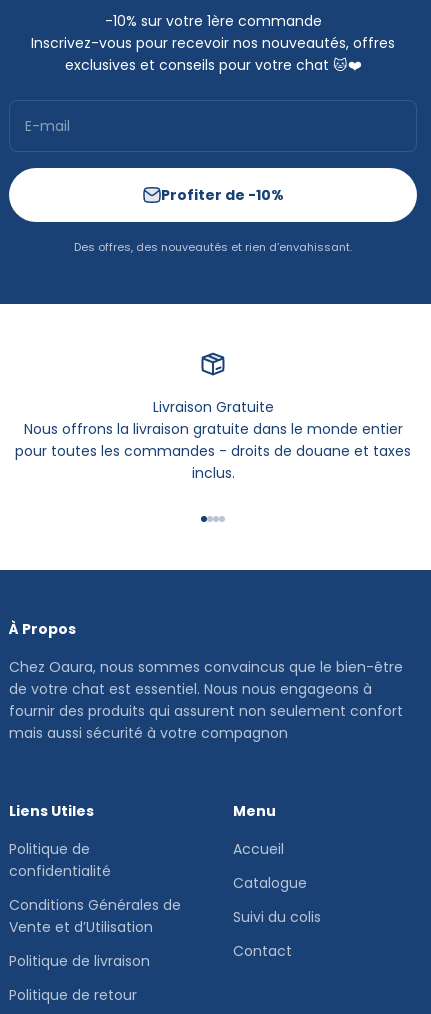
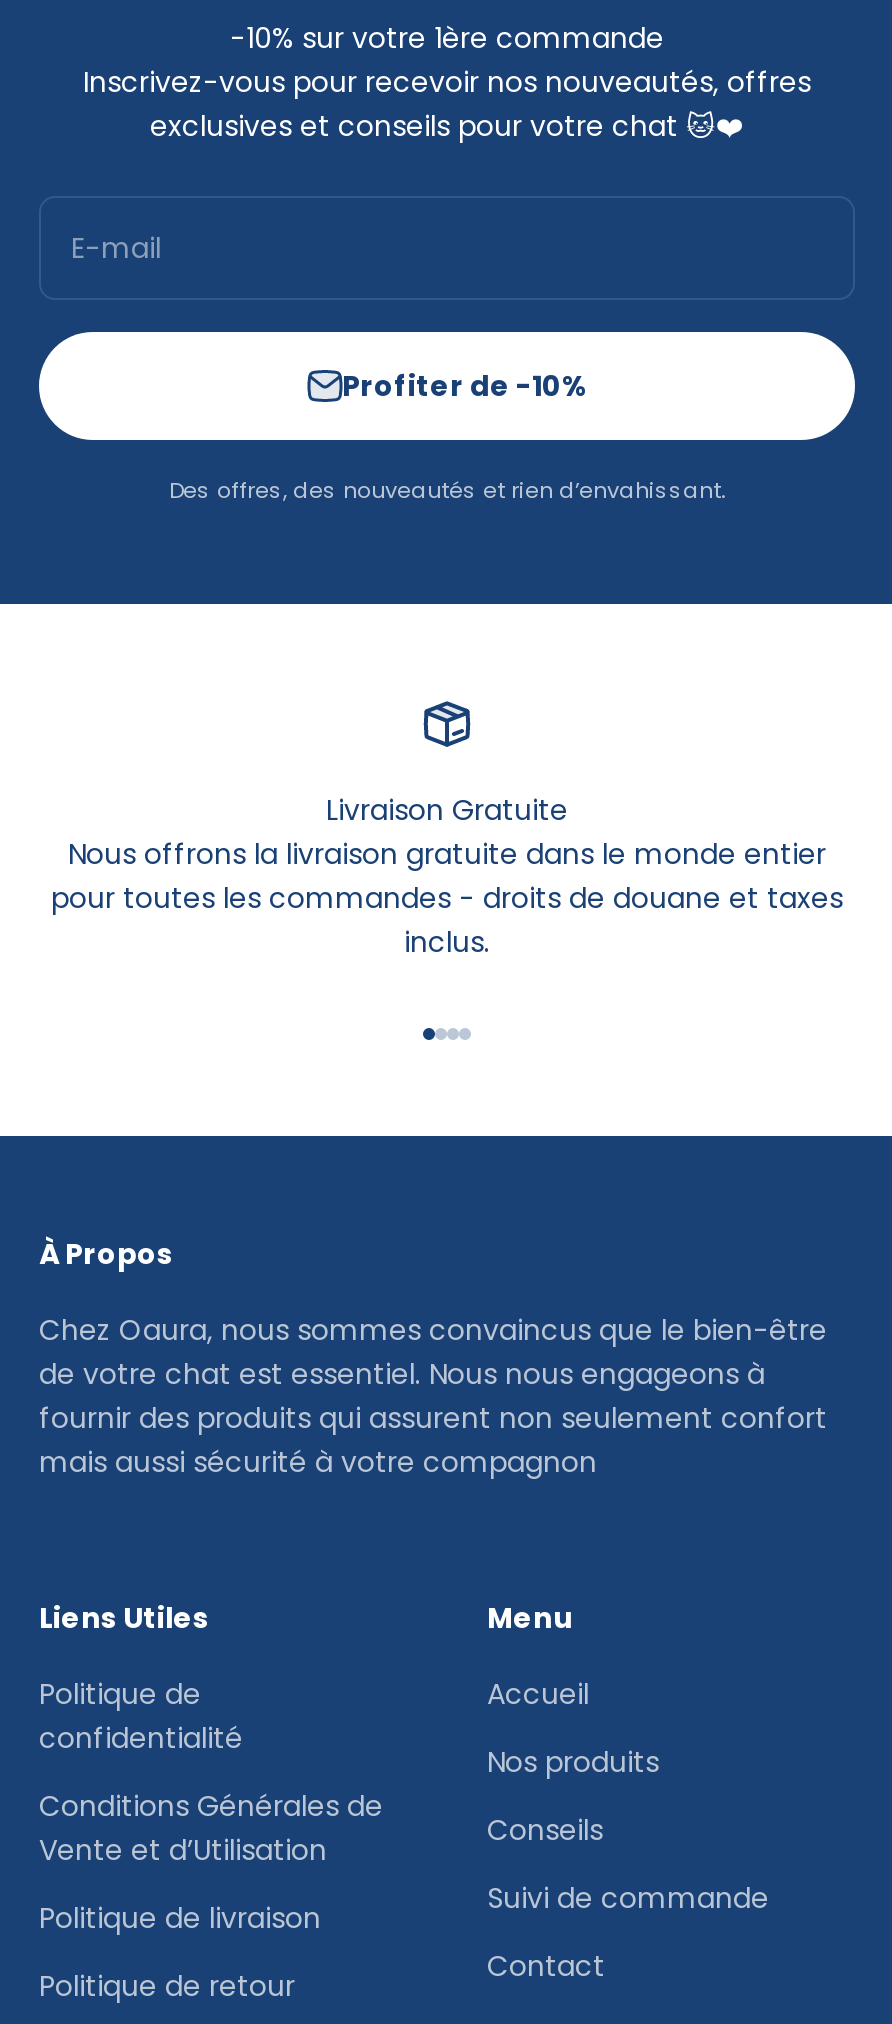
- Catalogue
- Suivi du colis
+ Nos produits
+ Conseils
+ Suivi de commande

moved down: Contact
